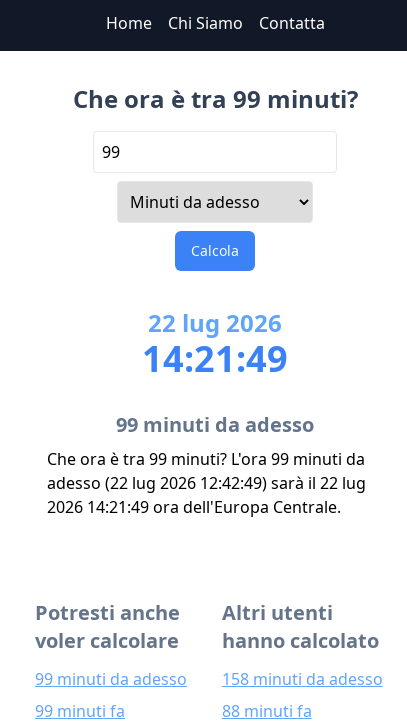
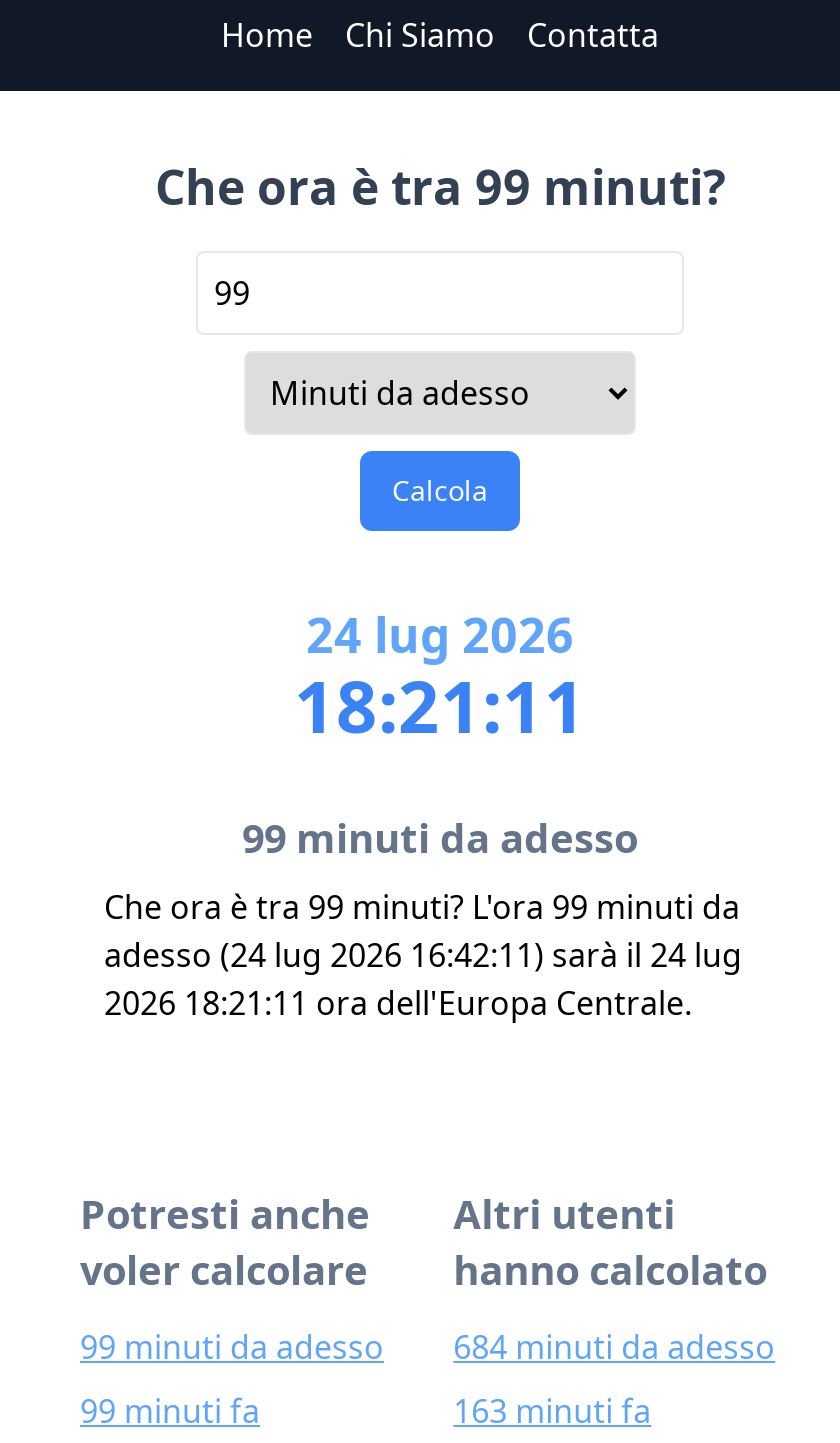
- 22 lug 2026
+ 24 lug 2026

- 14:21:49
+ 18:21:11

- adesso (22 lug 2026 12:42:49) sarà il 22 lug
+ adesso (24 lug 2026 16:42:11) sarà il 24 lug

- 2026 14:21:49 ora dell'Europa Centrale.
+ 2026 18:21:11 ora dell'Europa Centrale.

- 158 minuti da adesso
+ 684 minuti da adesso

- 88 minuti fa
+ 163 minuti fa
